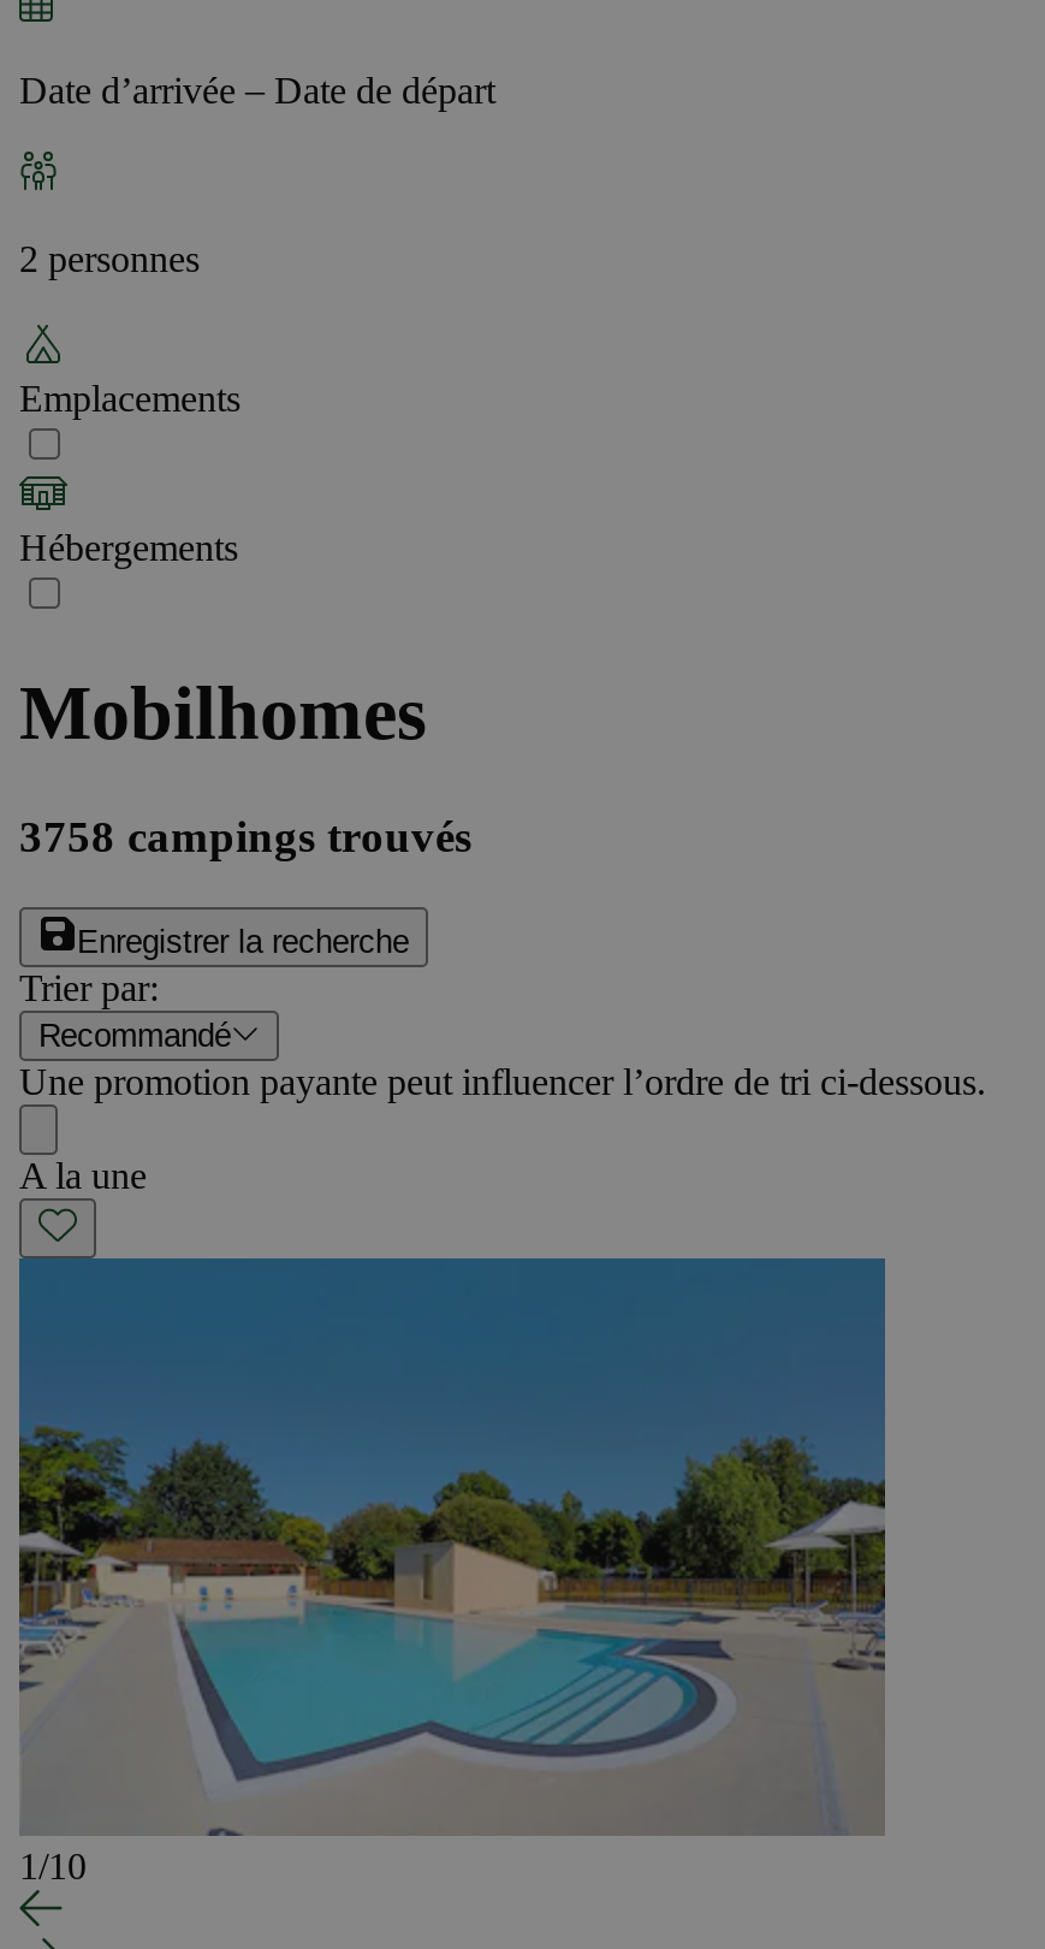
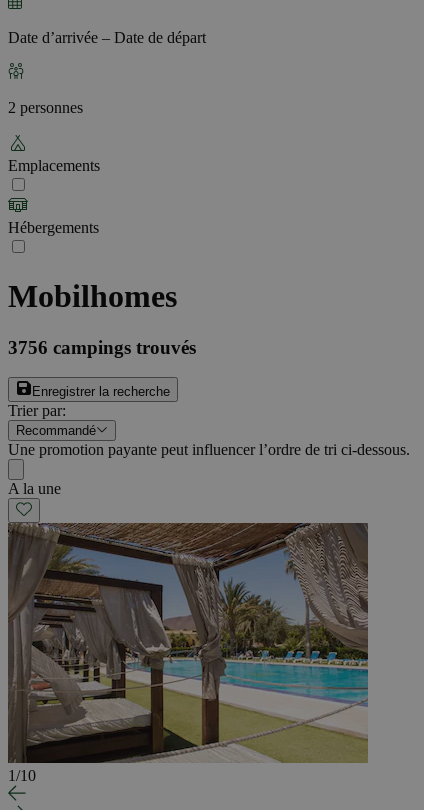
- 3758 campings trouvés
+ 3756 campings trouvés

- [image]
+ [image]
